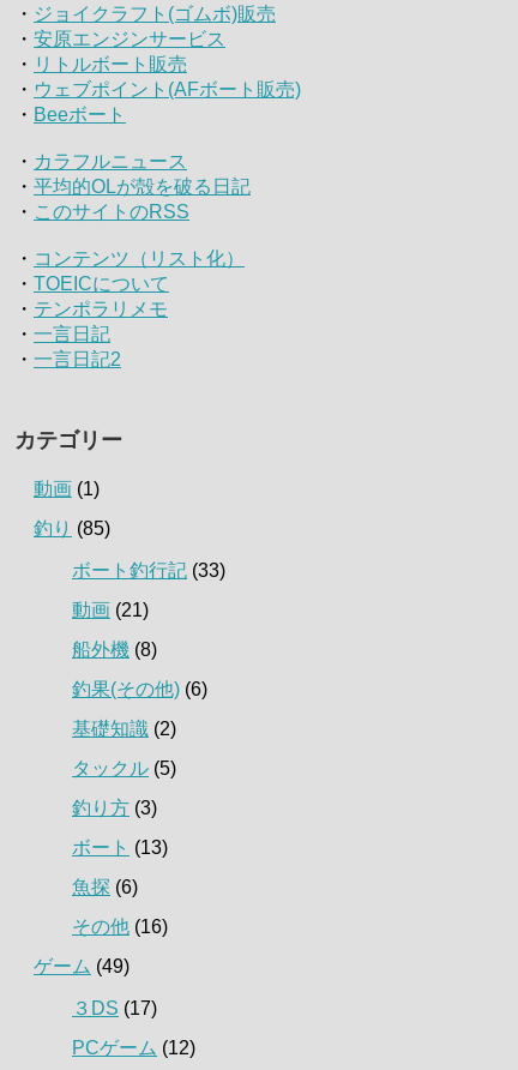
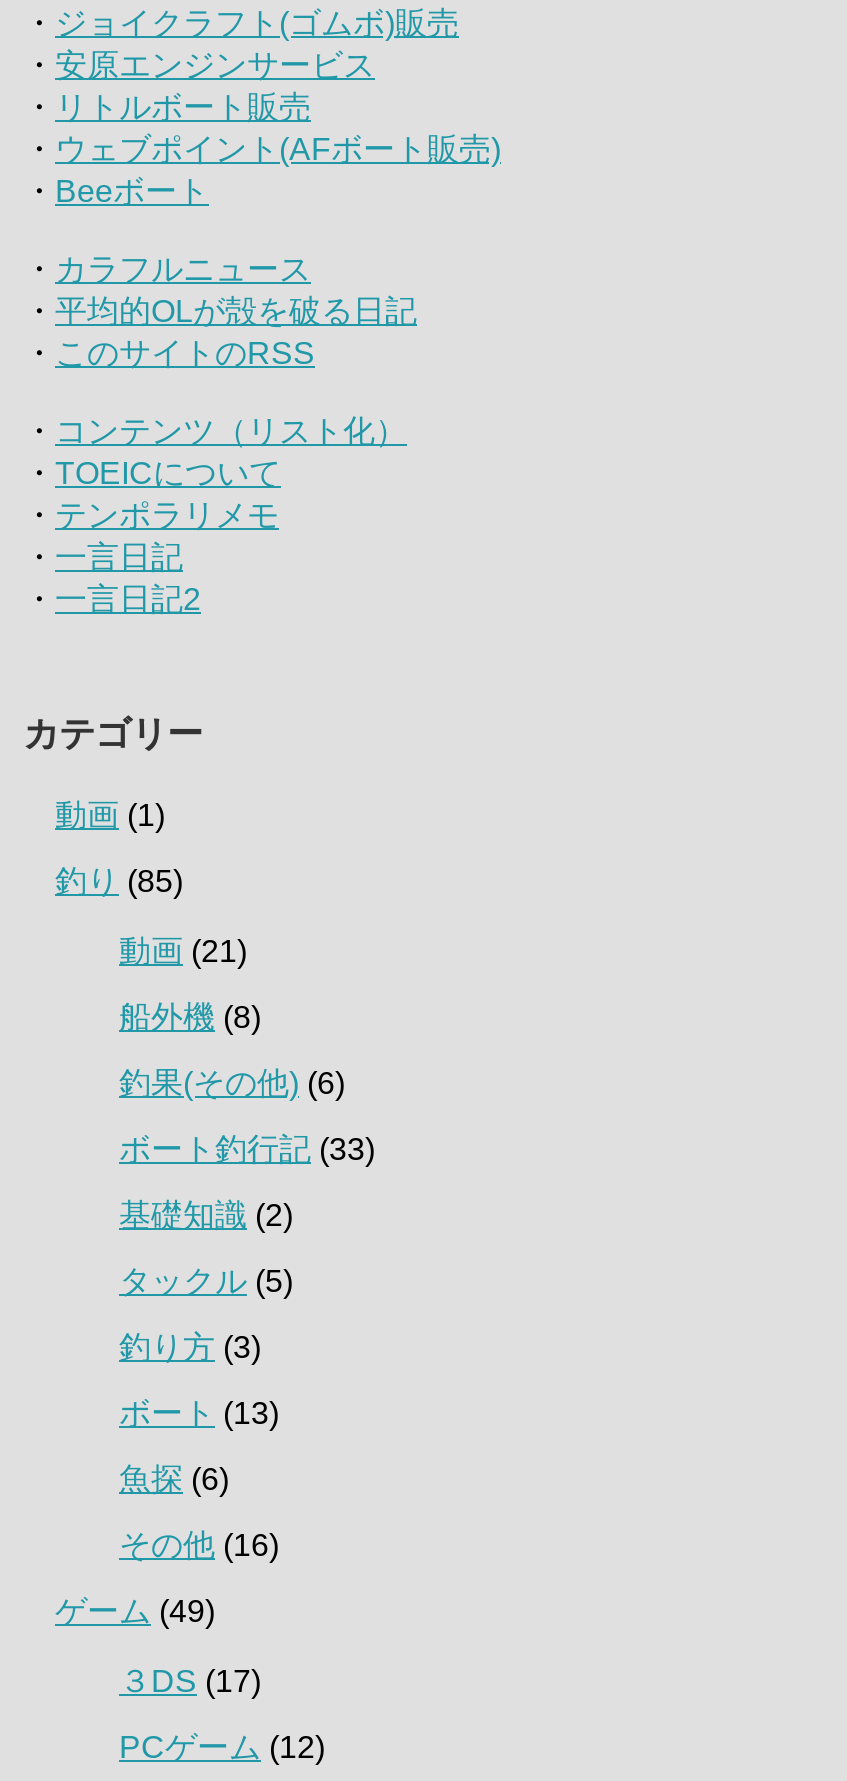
moved down: ボート釣行記(33)

moved up: 動画(21) | 船外機(8) | 釣果(その他) (6)
